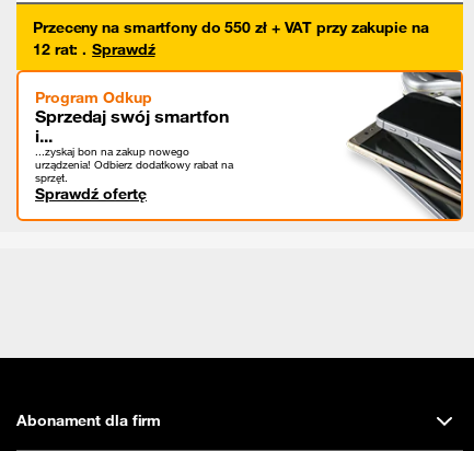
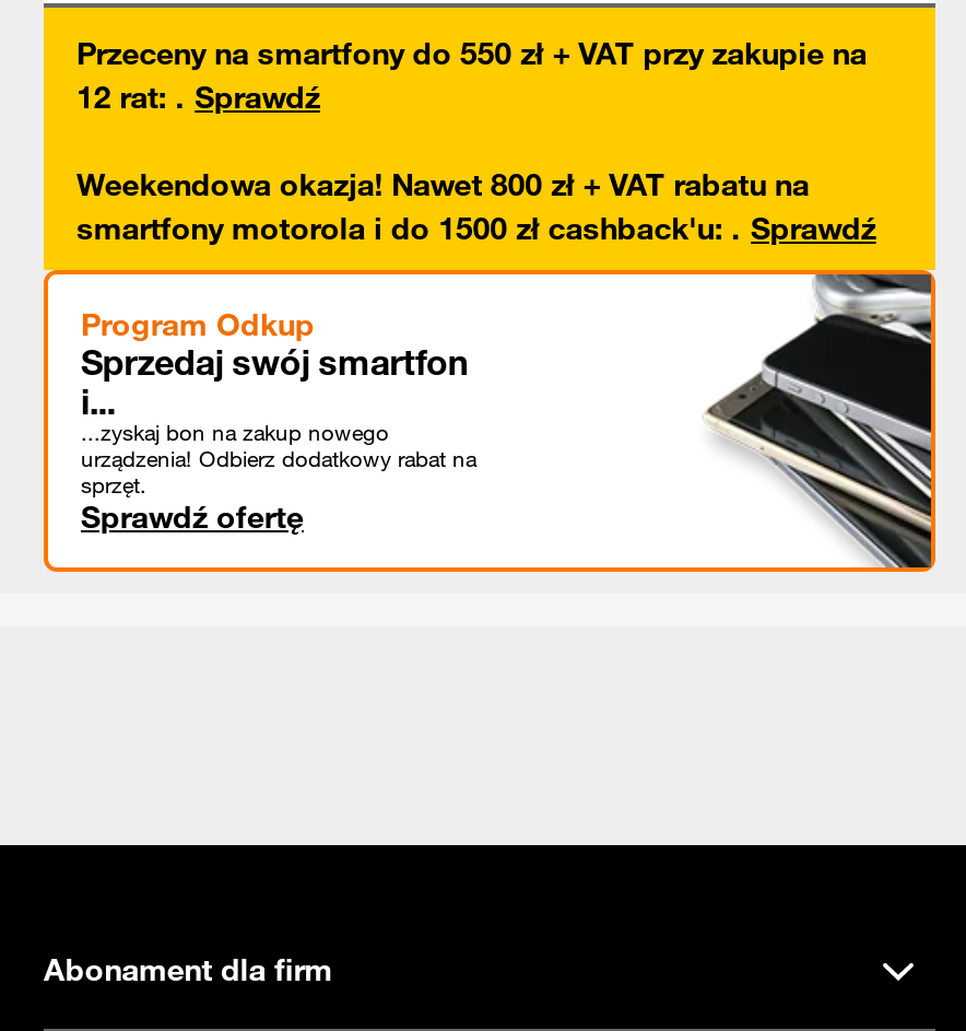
+ Weekendowa okazja! Nawet 800 zł + VAT rabatu na
+ smartfony motorola i do 1500 zł cashback'u:. Sprawdź
